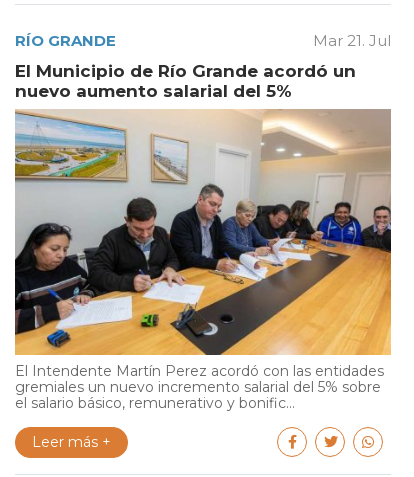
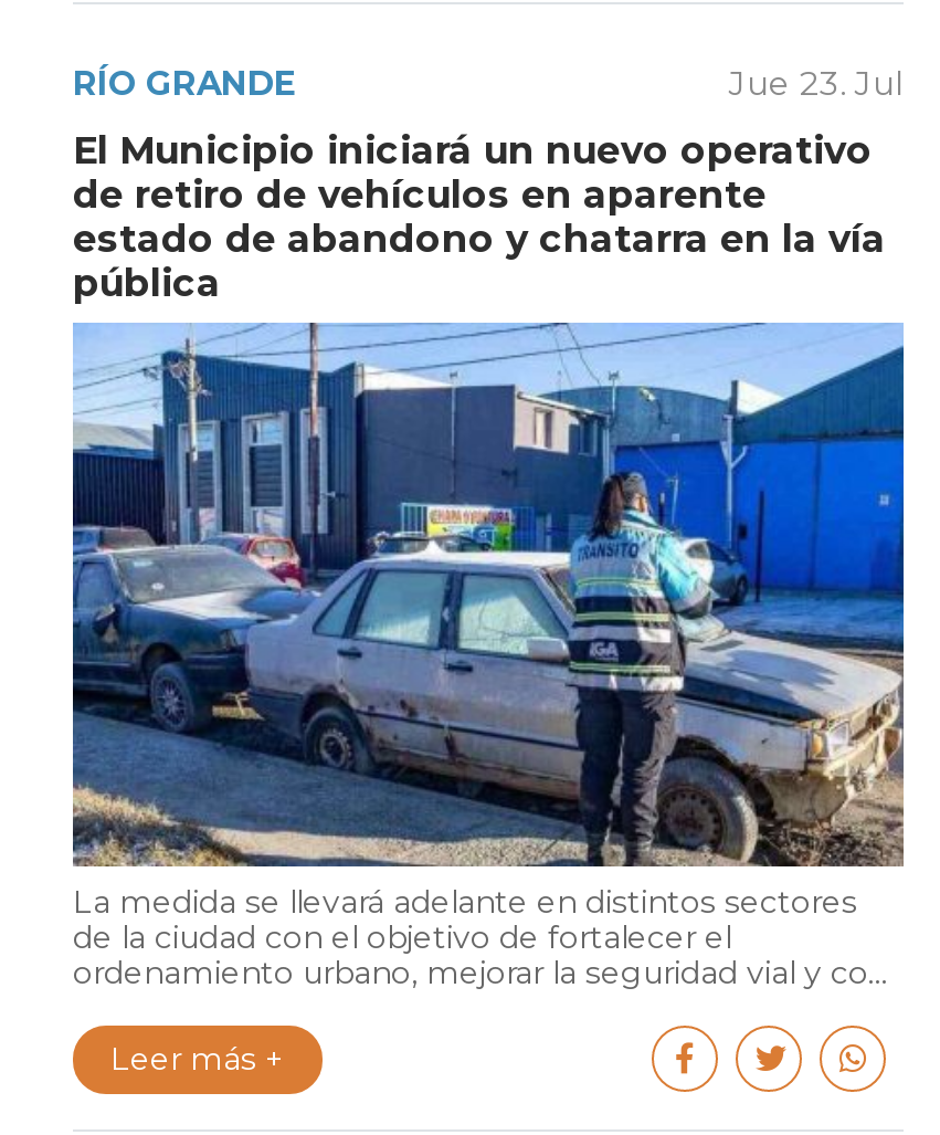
- Mar 21. Jul
+ Jue 23. Jul

- El Municipio de Río Grande acordó un
- nuevo aumento salarial del 5%
+ El Municipio iniciará un nuevo operativo
+ de retiro de vehículos en aparente
+ estado de abandono y chatarra en la vía
+ pública

- [image]
+ [image]

- El Intendente Martín Perez acordó con las entidades
- gremiales un nuevo incremento salarial del 5% sobre
- el salario básico, remunerativo y bonific...
+ La medida se llevará adelante en distintos sectores
+ de la ciudad con el objetivo de fortalecer el
+ ordenamiento urbano, mejorar la seguridad vial y co...
